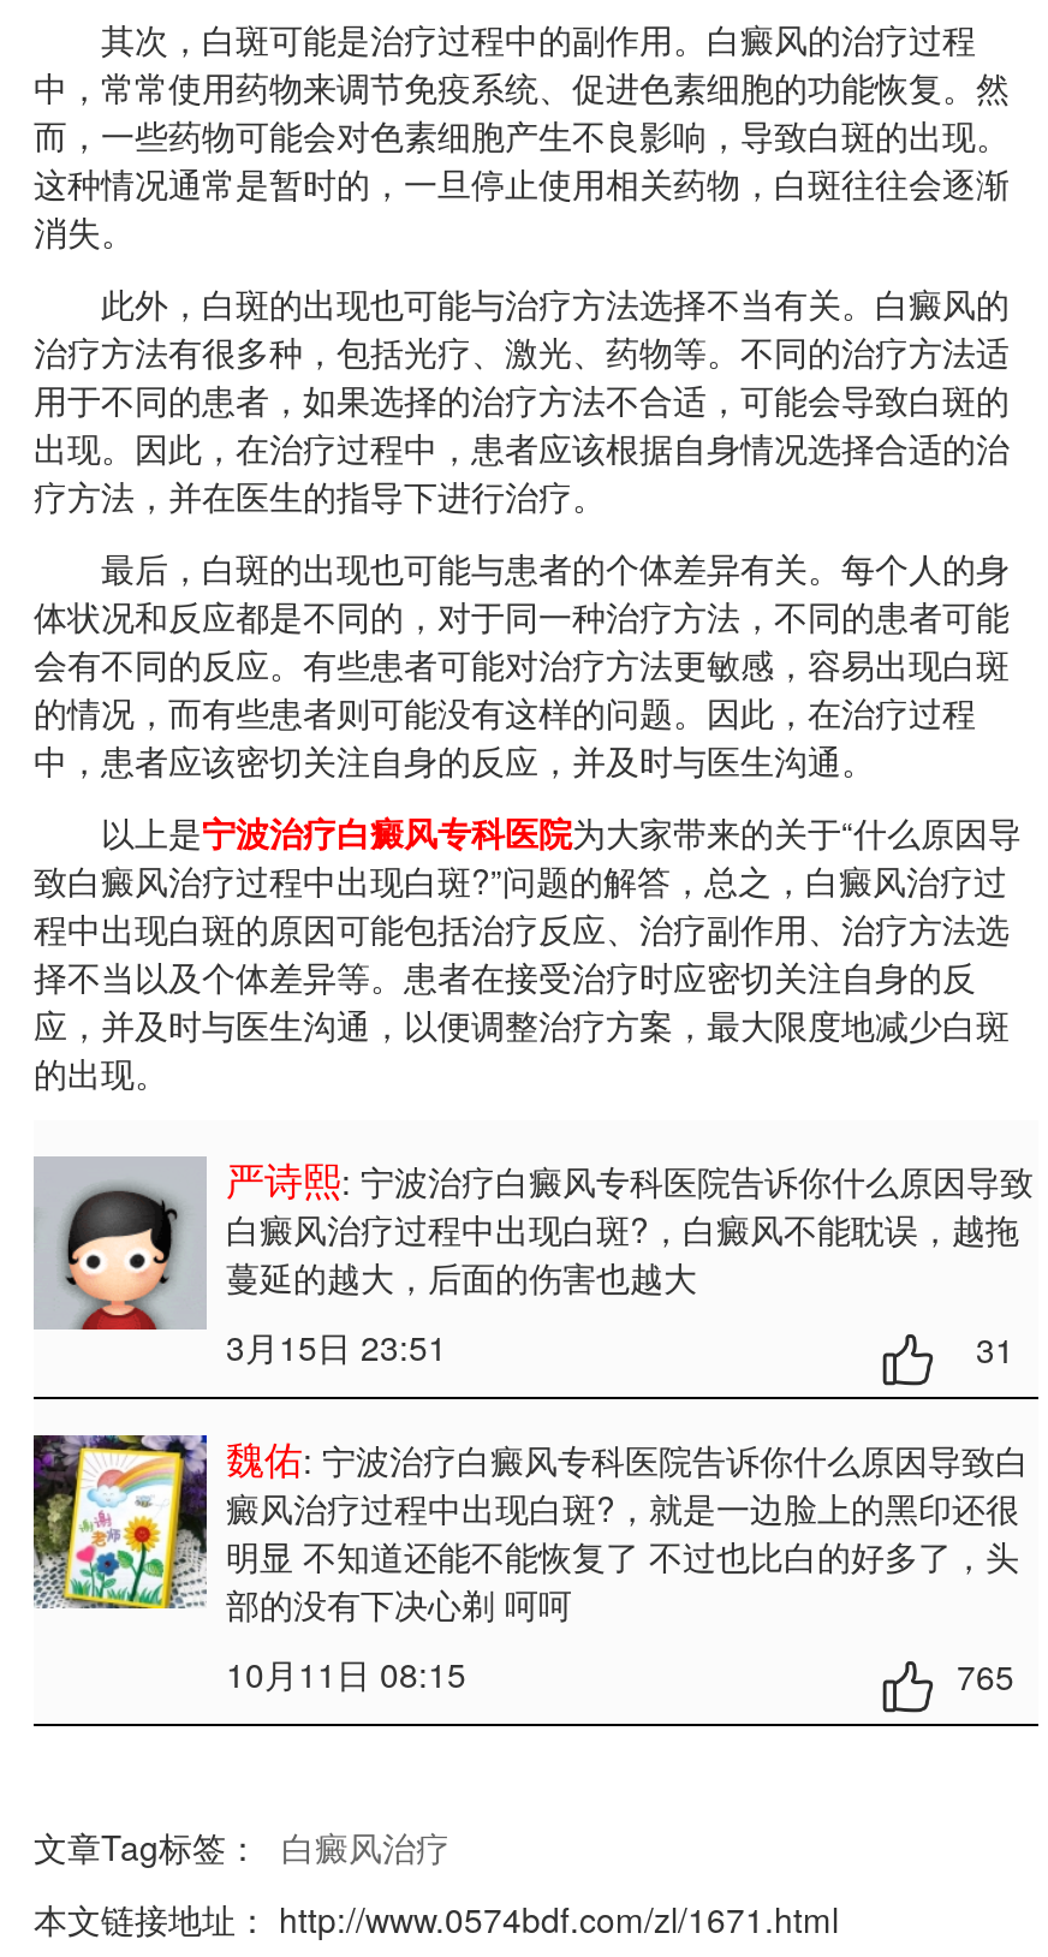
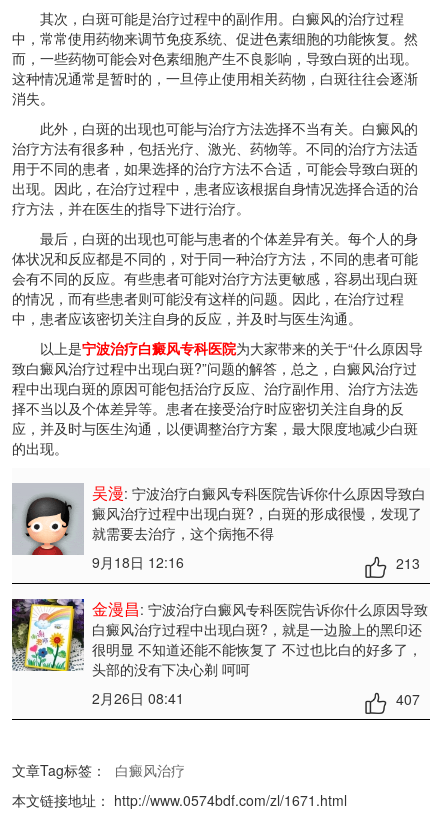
- 严诗熙: 宁波治疗白癜风专科医院告诉你什么原因导致
- 白癜风治疗过程中出现白斑?，白癜风不能耽误，越拖
- 蔓延的越大，后面的伤害也越大
- 3月15日 23:51
- 31
+ 吴漫: 宁波治疗白癜风专科医院告诉你什么原因导致白
+ 癜风治疗过程中出现白斑?，白斑的形成很慢，发现了
+ 就需要去治疗，这个病拖不得
+ 9月18日 12:16
+ 213

- 魏佑: 宁波治疗白癜风专科医院告诉你什么原因导致白
- 癜风治疗过程中出现白斑?，就是一边脸上的黑印还很
- 明显 不知道还能不能恢复了 不过也比白的好多了，头
- 部的没有下决心剃 呵呵
- 10月11日 08:15
- 765
+ 金漫昌: 宁波治疗白癜风专科医院告诉你什么原因导致
+ 白癜风治疗过程中出现白斑?，就是一边脸上的黑印还
+ 很明显 不知道还能不能恢复了 不过也比白的好多了，
+ 头部的没有下决心剃 呵呵
+ 2月26日 08:41
+ 407
